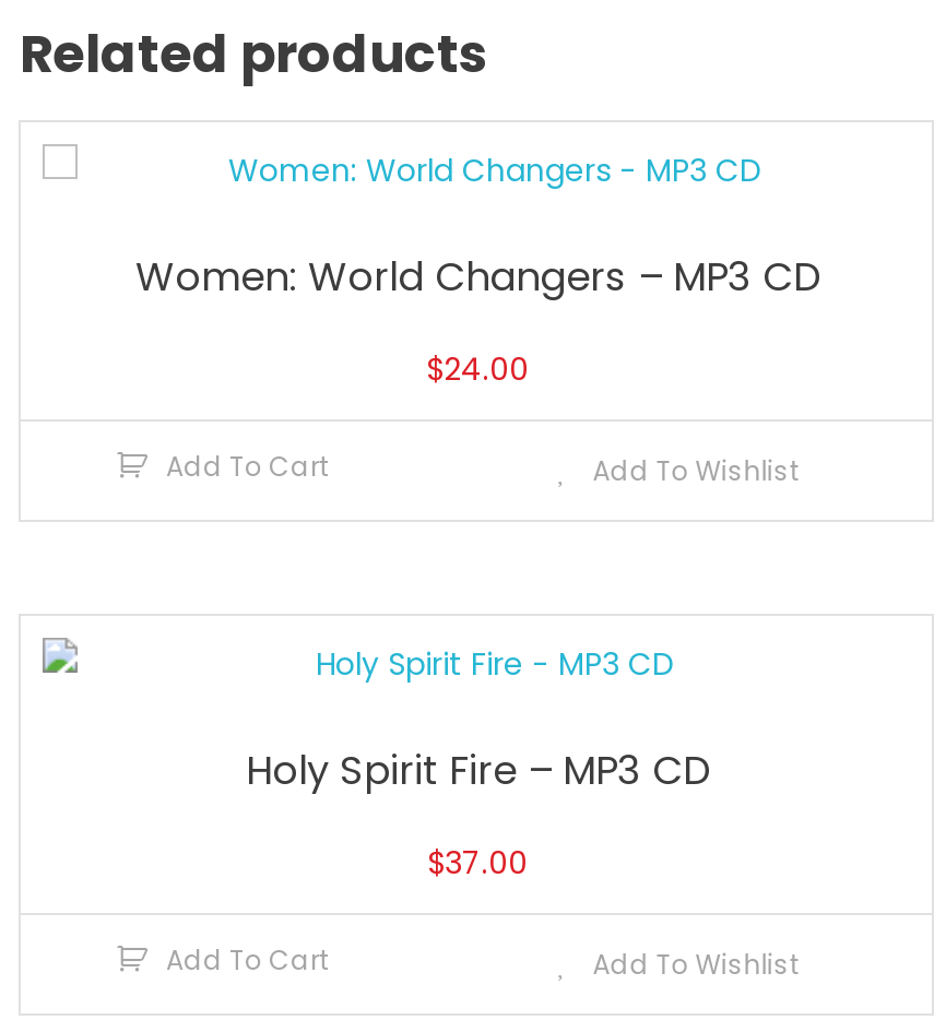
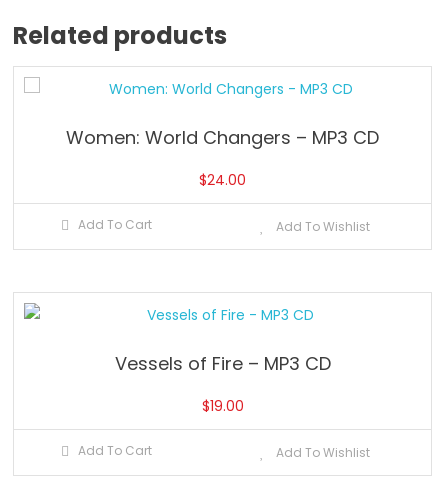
- Holy Spirit Fire – MP3 CD
+ Vessels of Fire – MP3 CD

- $37.00
+ $19.00
